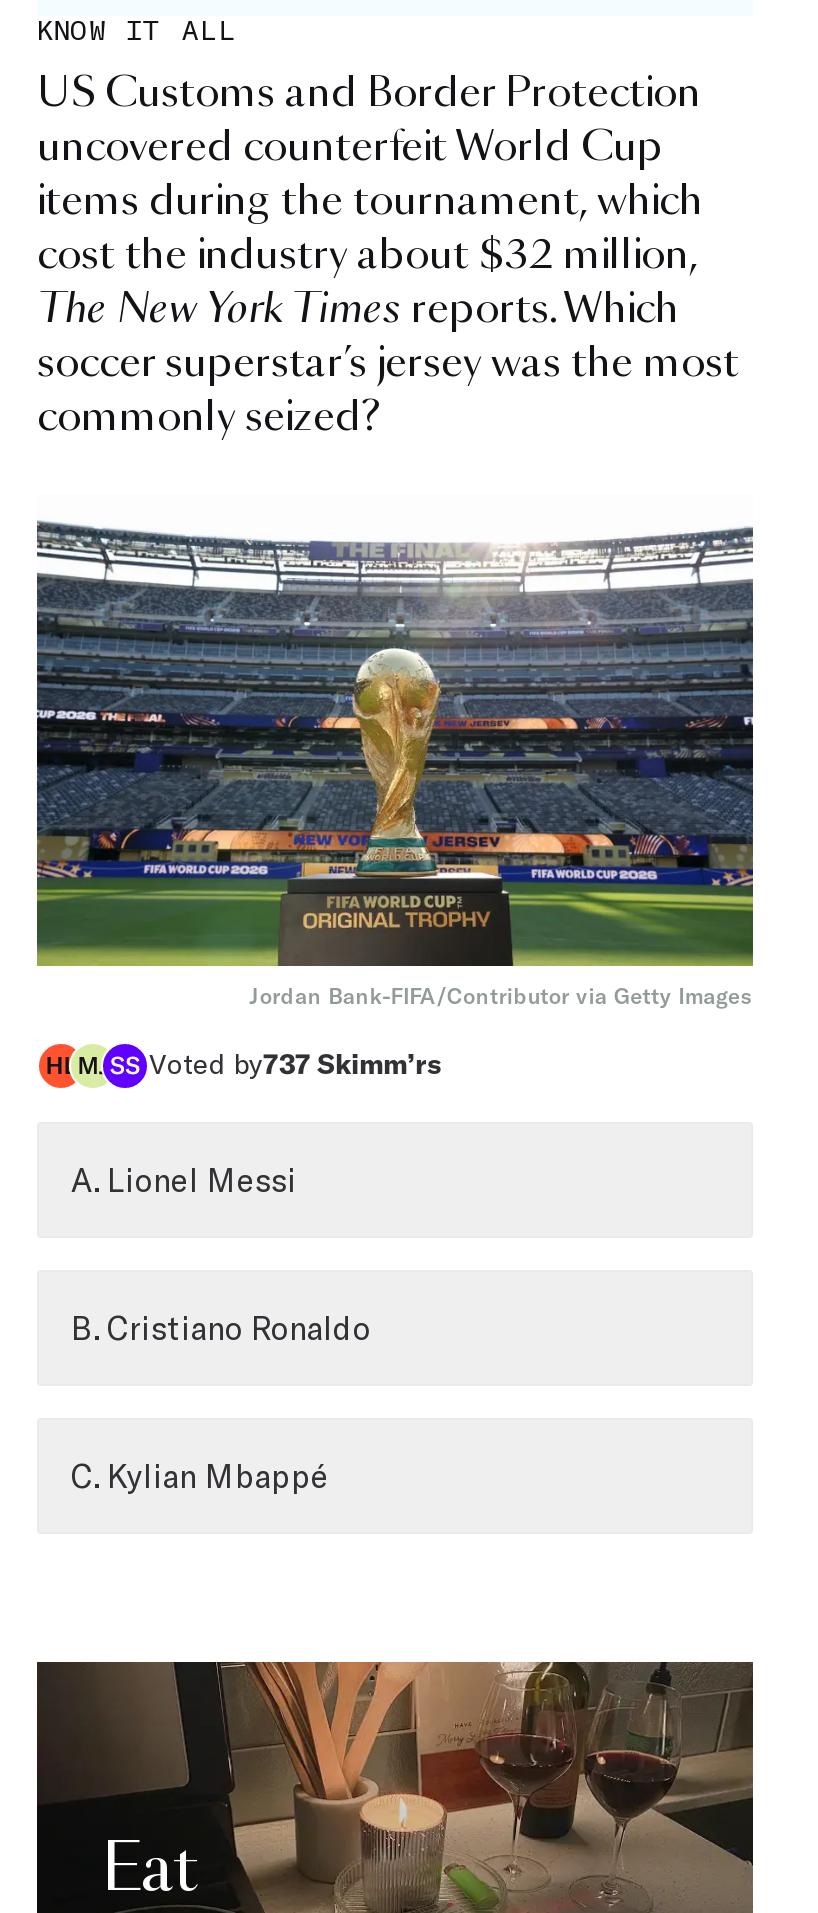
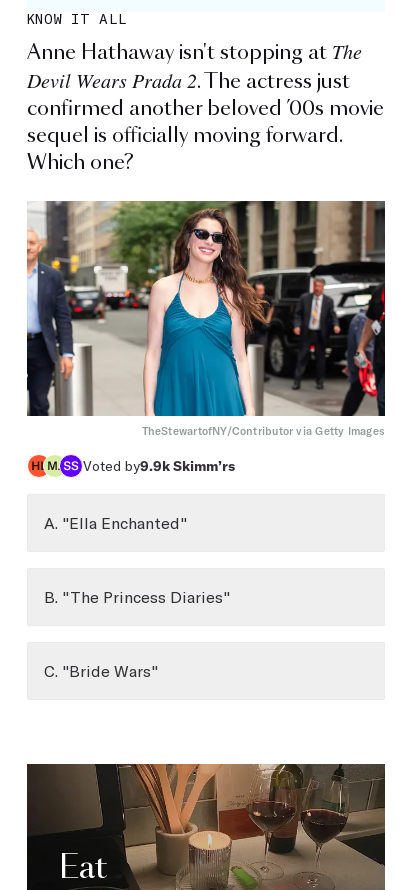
- US Customs and Border Protection
- uncovered counterfeit World Cup
- items during the tournament, which
- cost the industry about $32 million,
- The New York Times reports. Which
- soccer superstar’s jersey was the most
- commonly seized?
+ Anne Hathaway isn't stopping at The
+ Devil Wears Prada 2. The actress just
+ confirmed another beloved ’00s movie
+ sequel is officially moving forward.
+ Which one?

- [image]
- Jordan Bank-FIFA/Contributor via Getty Images
+ [image]
+ TheStewartofNY/Contributor via Getty Images

- Voted by737 Skimm’rs
+ Voted by9.9k Skimm’rs

- A. Lionel Messi
+ A. "Ella Enchanted"

- B. Cristiano Ronaldo
+ B. "The Princess Diaries"

- C. Kylian Mbappé
+ C. "Bride Wars"
